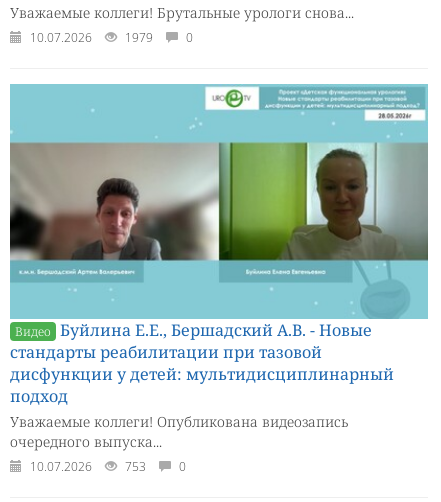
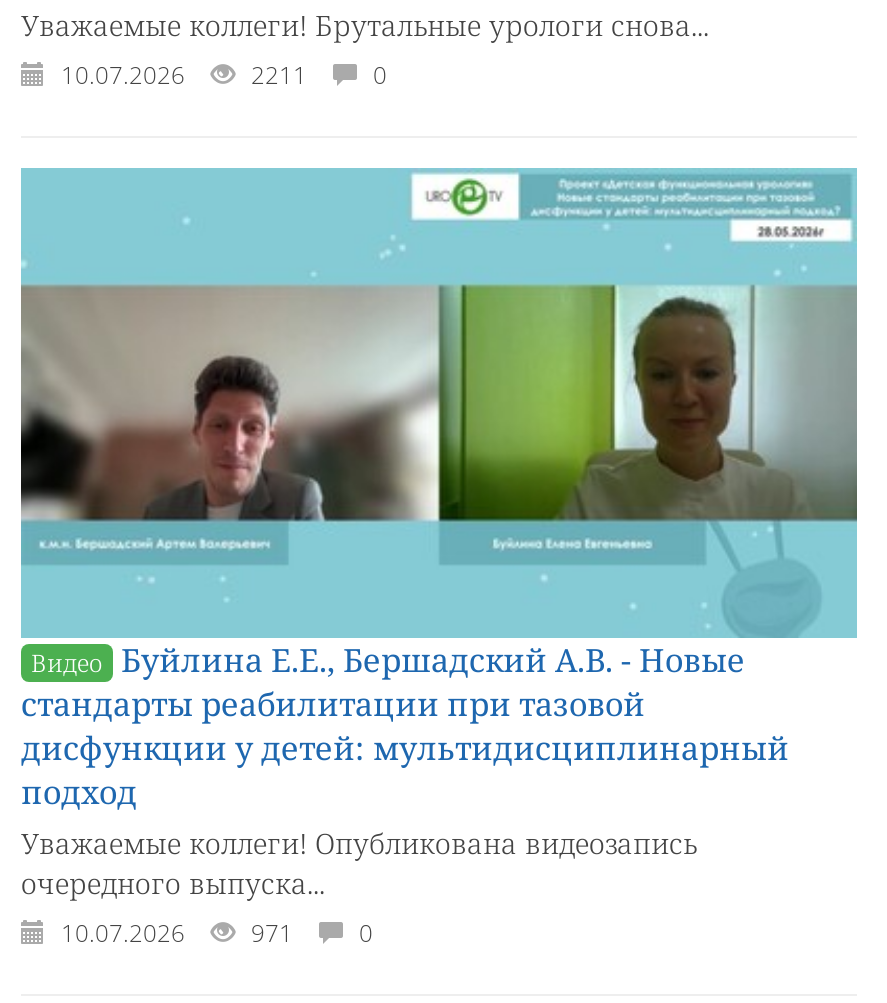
- 10.07.2026 1979 0
+ 10.07.2026 2211 0

- 10.07.2026 753 0
+ 10.07.2026 971 0
